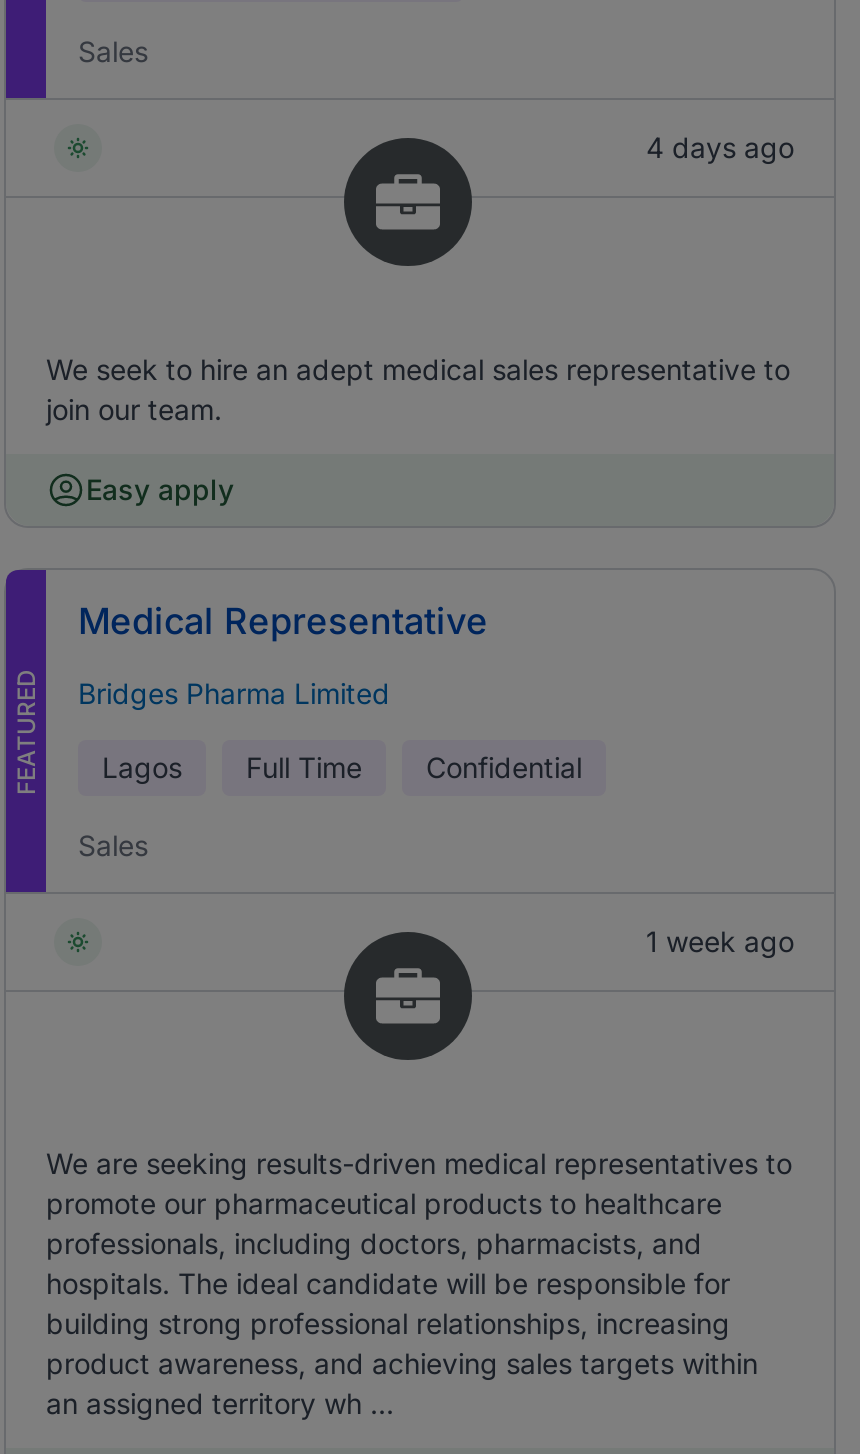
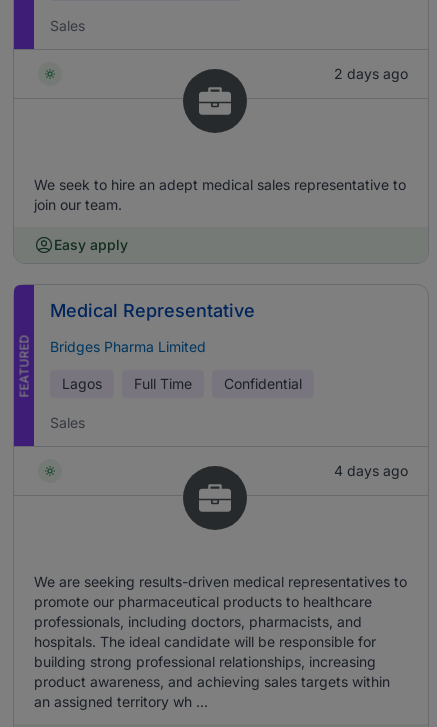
- 4 days ago
+ 2 days ago

- 1 week ago
+ 4 days ago
